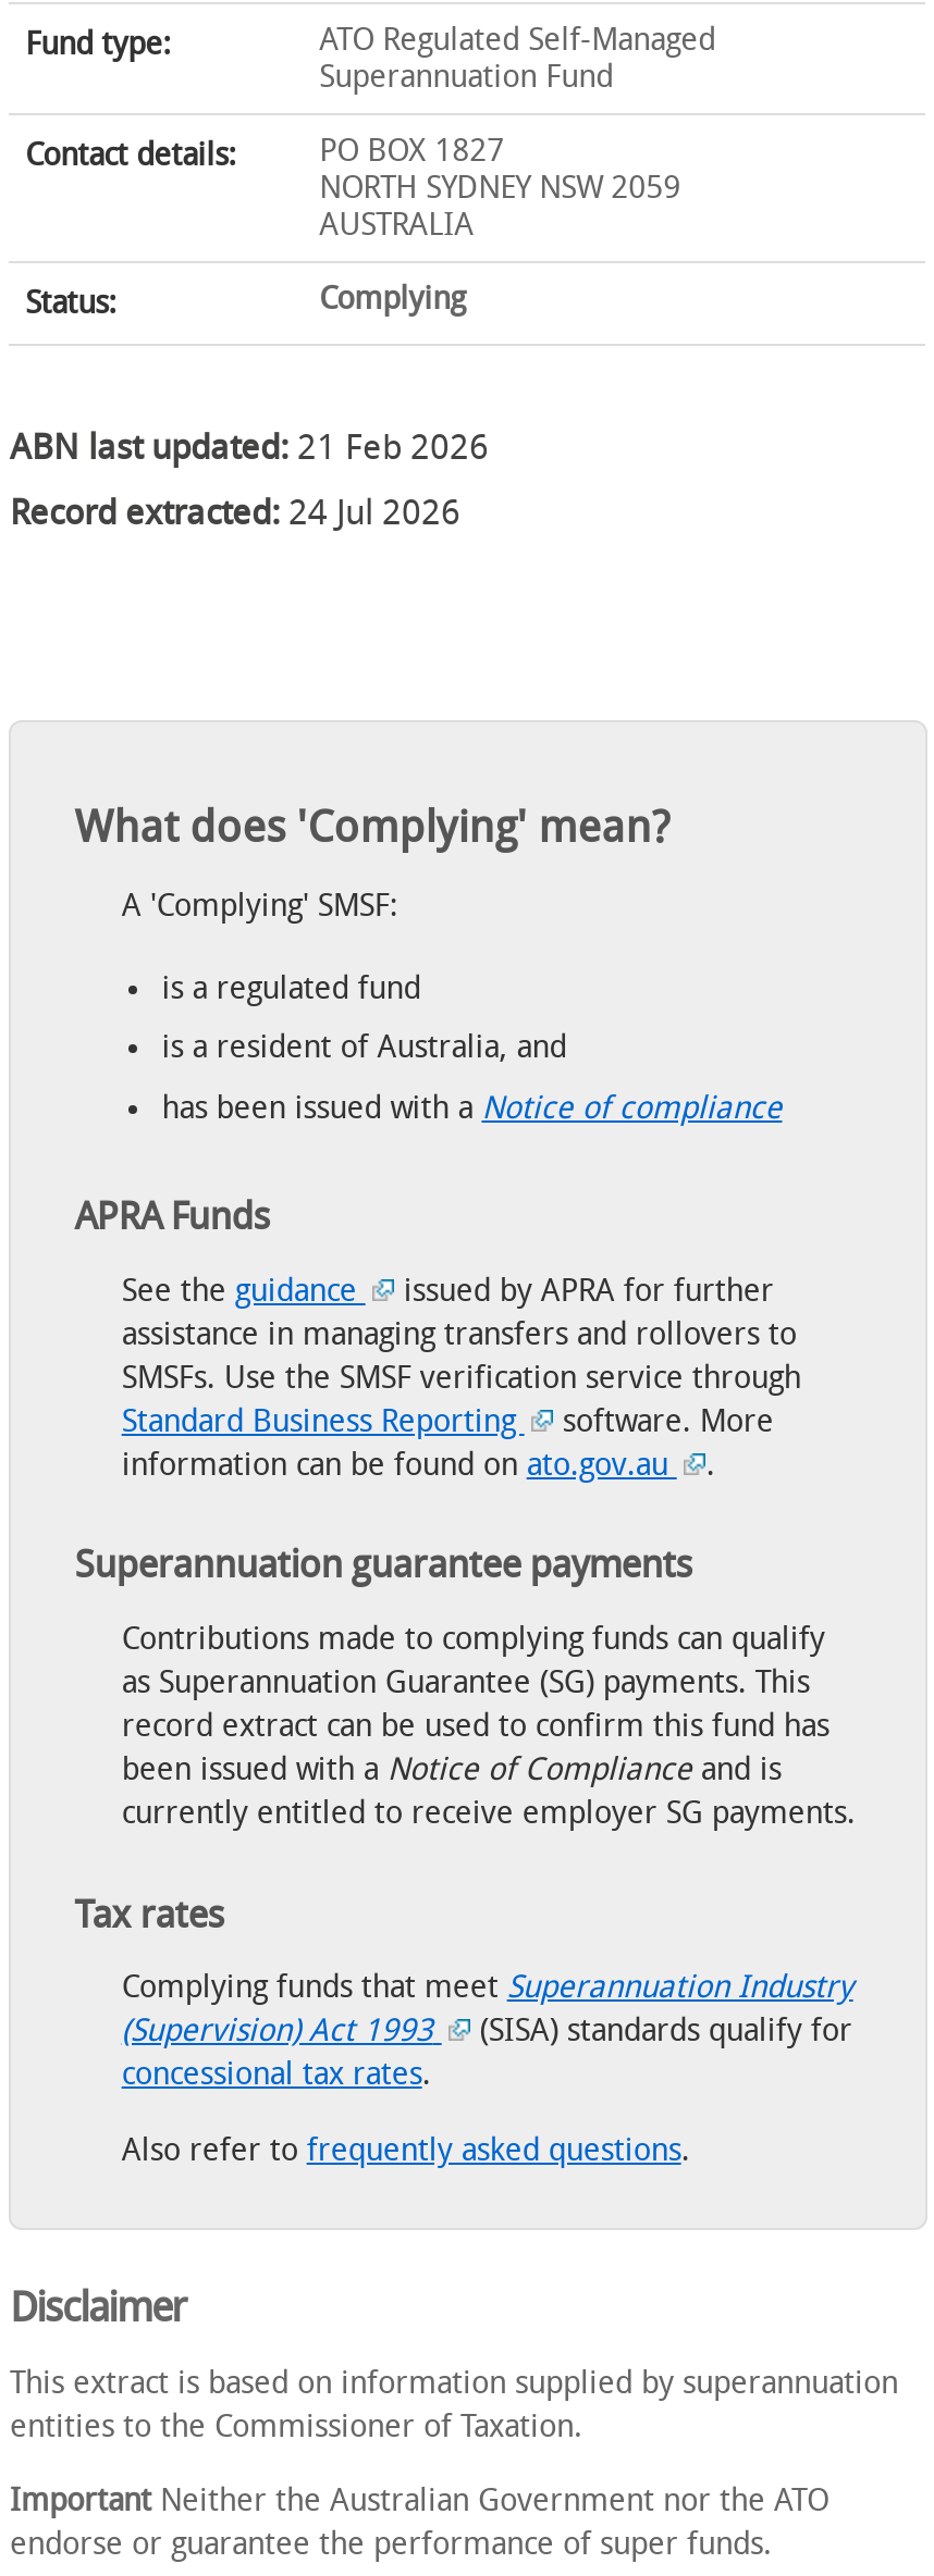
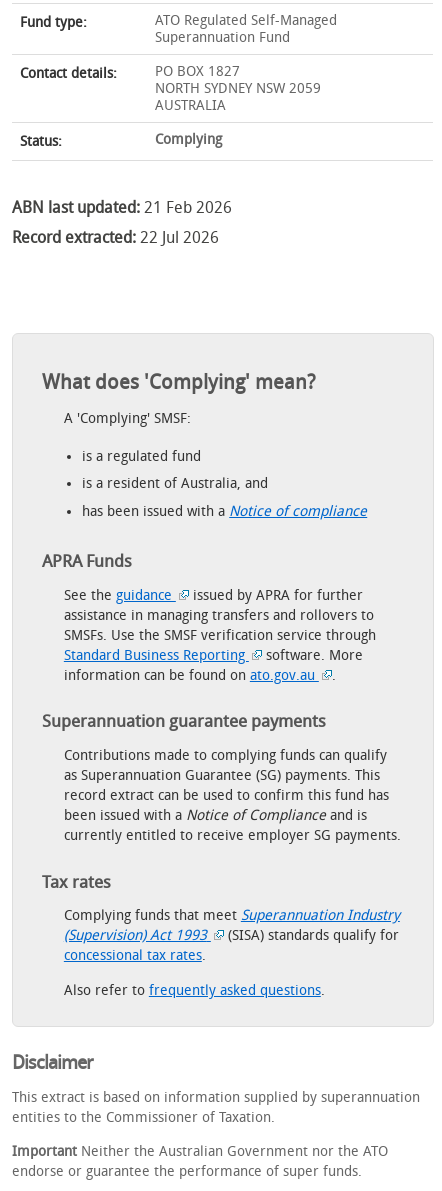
- Record extracted: 24 Jul 2026
+ Record extracted: 22 Jul 2026
